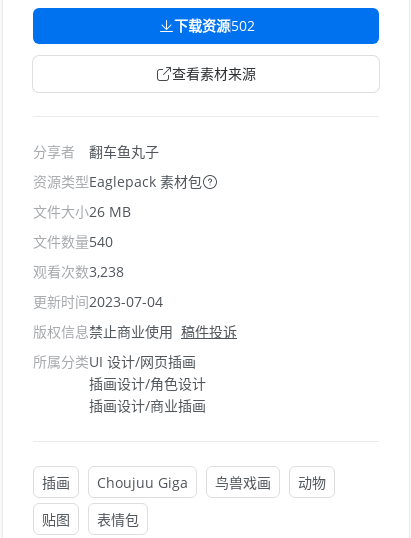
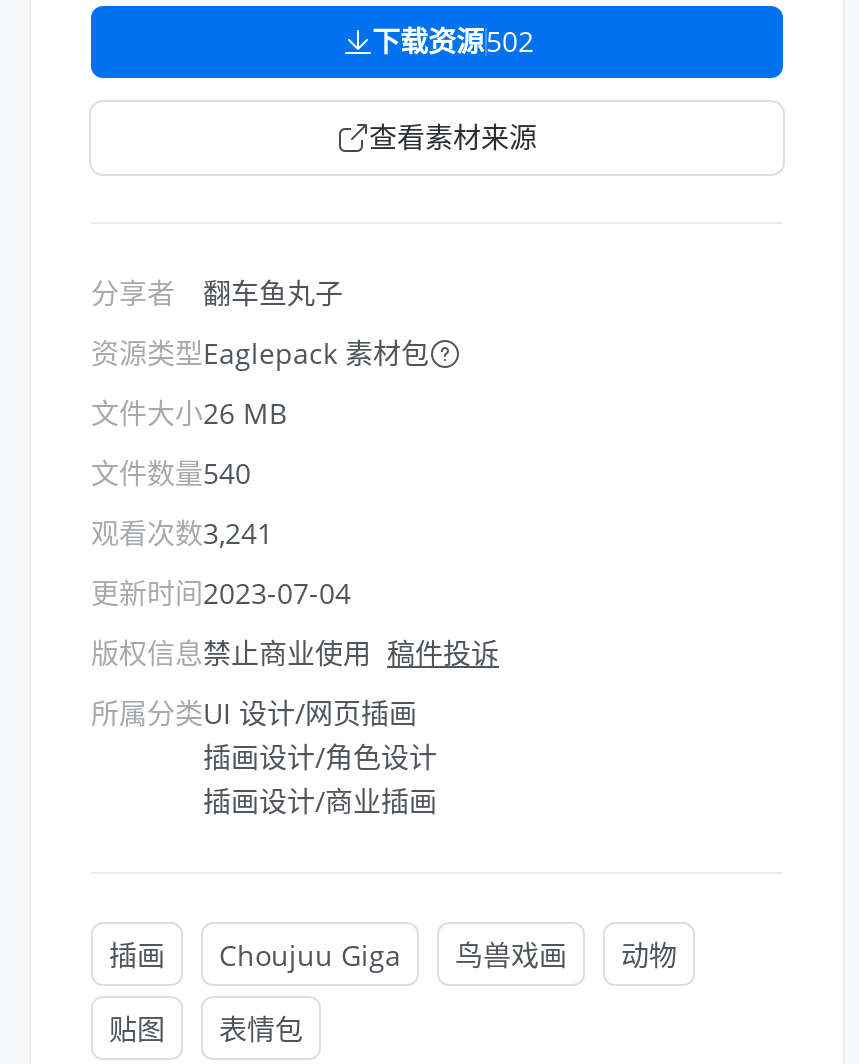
- 观看次数 3,238
+ 观看次数 3,241
